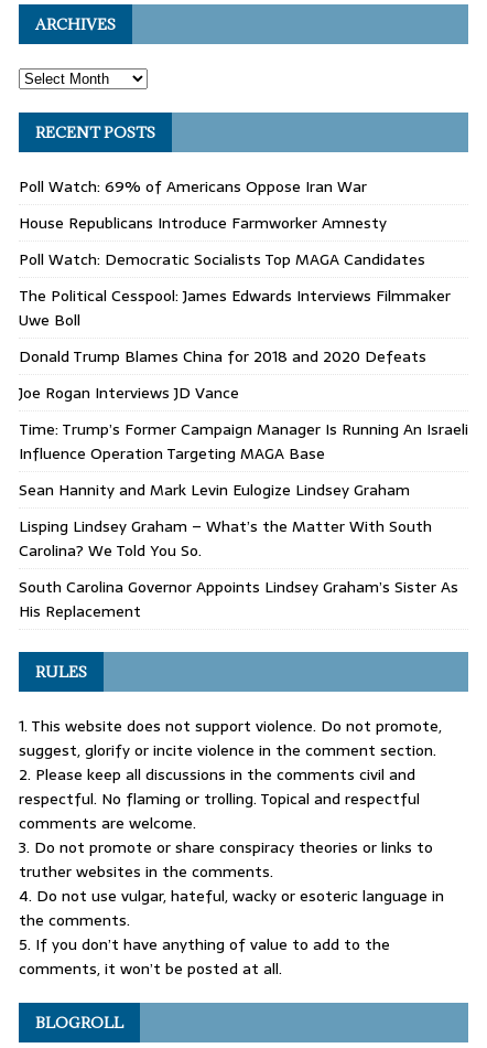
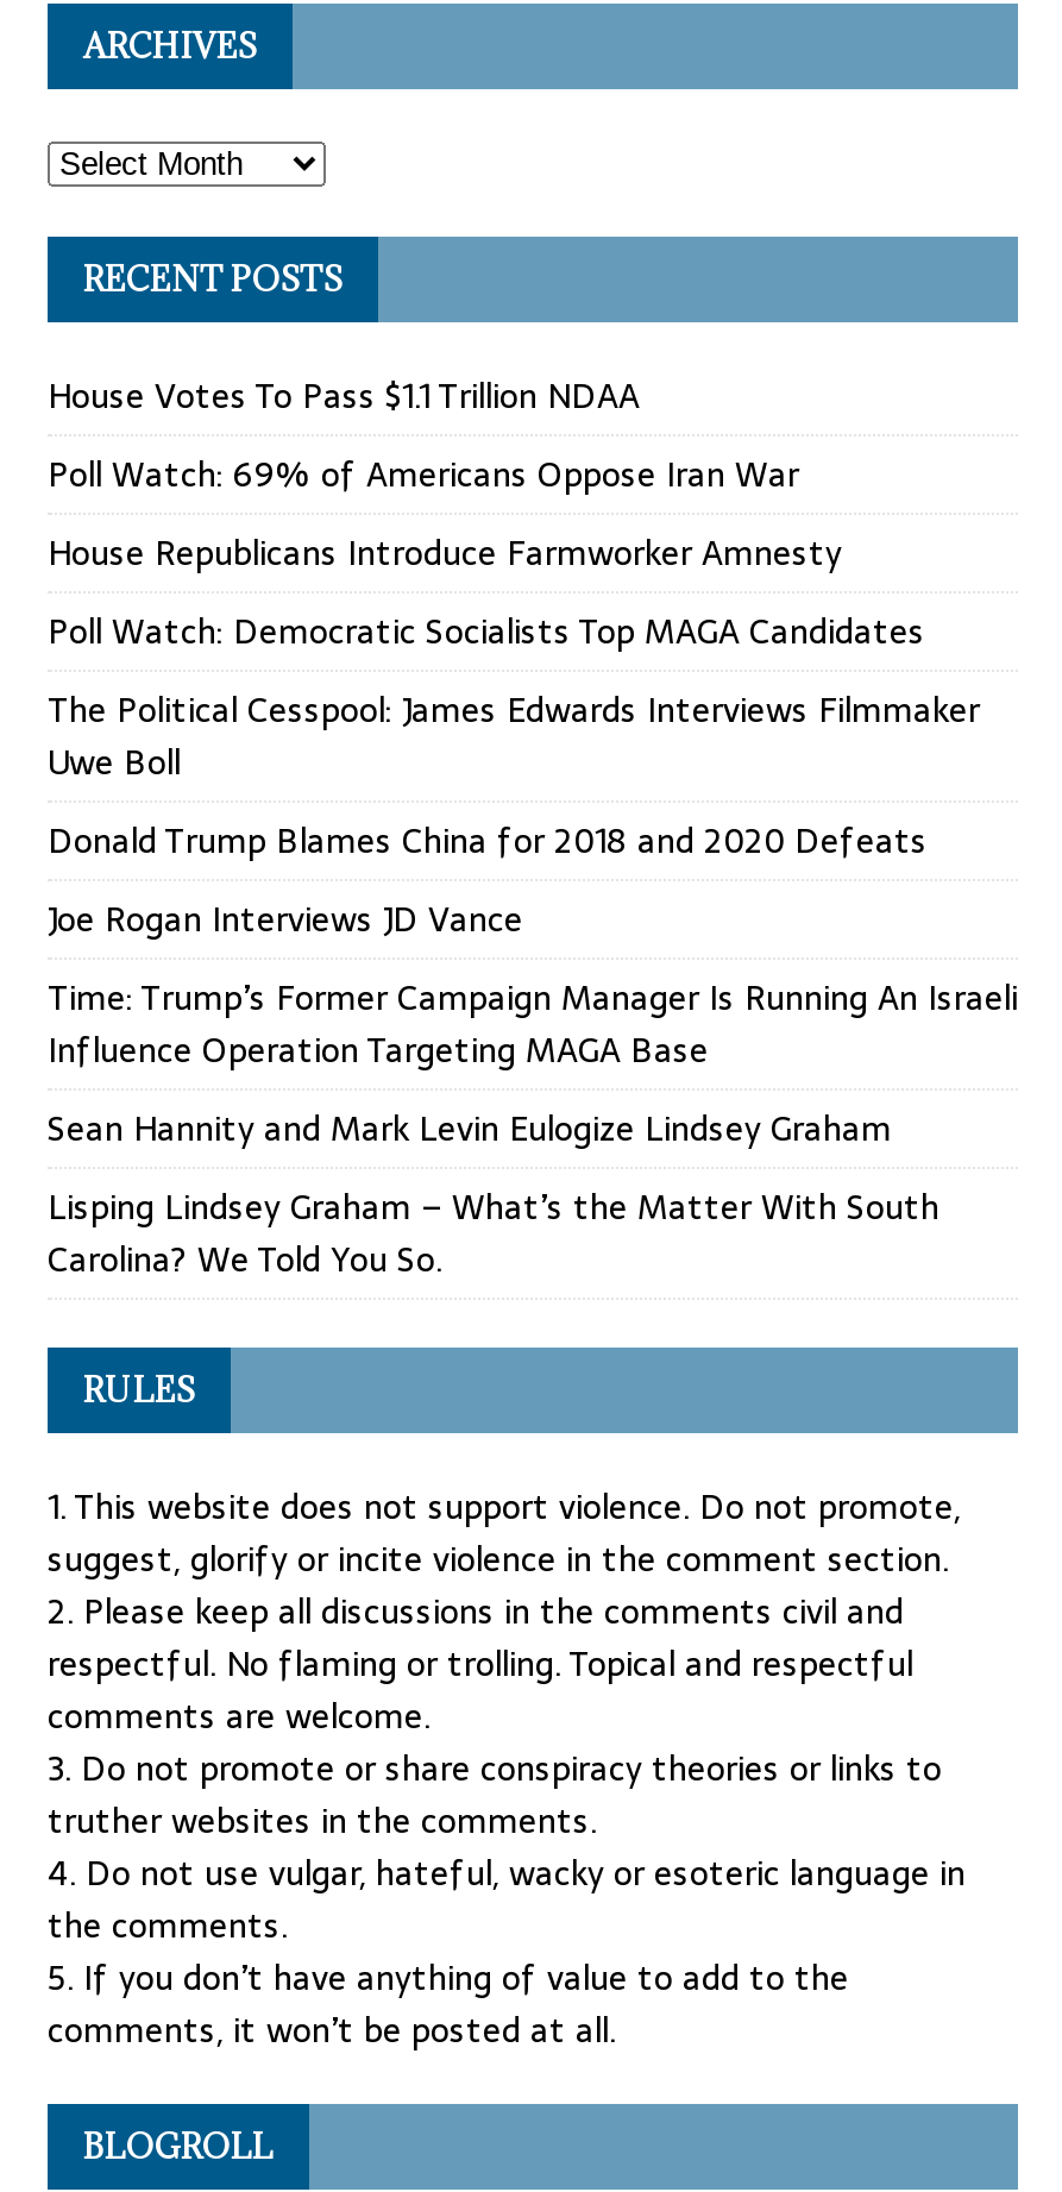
+ House Votes To Pass $1.1 Trillion NDAA

moved down: Poll Watch: 69% of Americans Oppose Iran War | House Republicans Introduce Farmworker Amnesty | Poll Watch: Democratic Socialists Top MAGA Candidates | ... | Lisping Lindsey Graham – What’s the Matter With South | Carolina? We Told You So.

- South Carolina Governor Appoints Lindsey Graham’s Sister As
- His Replacement
